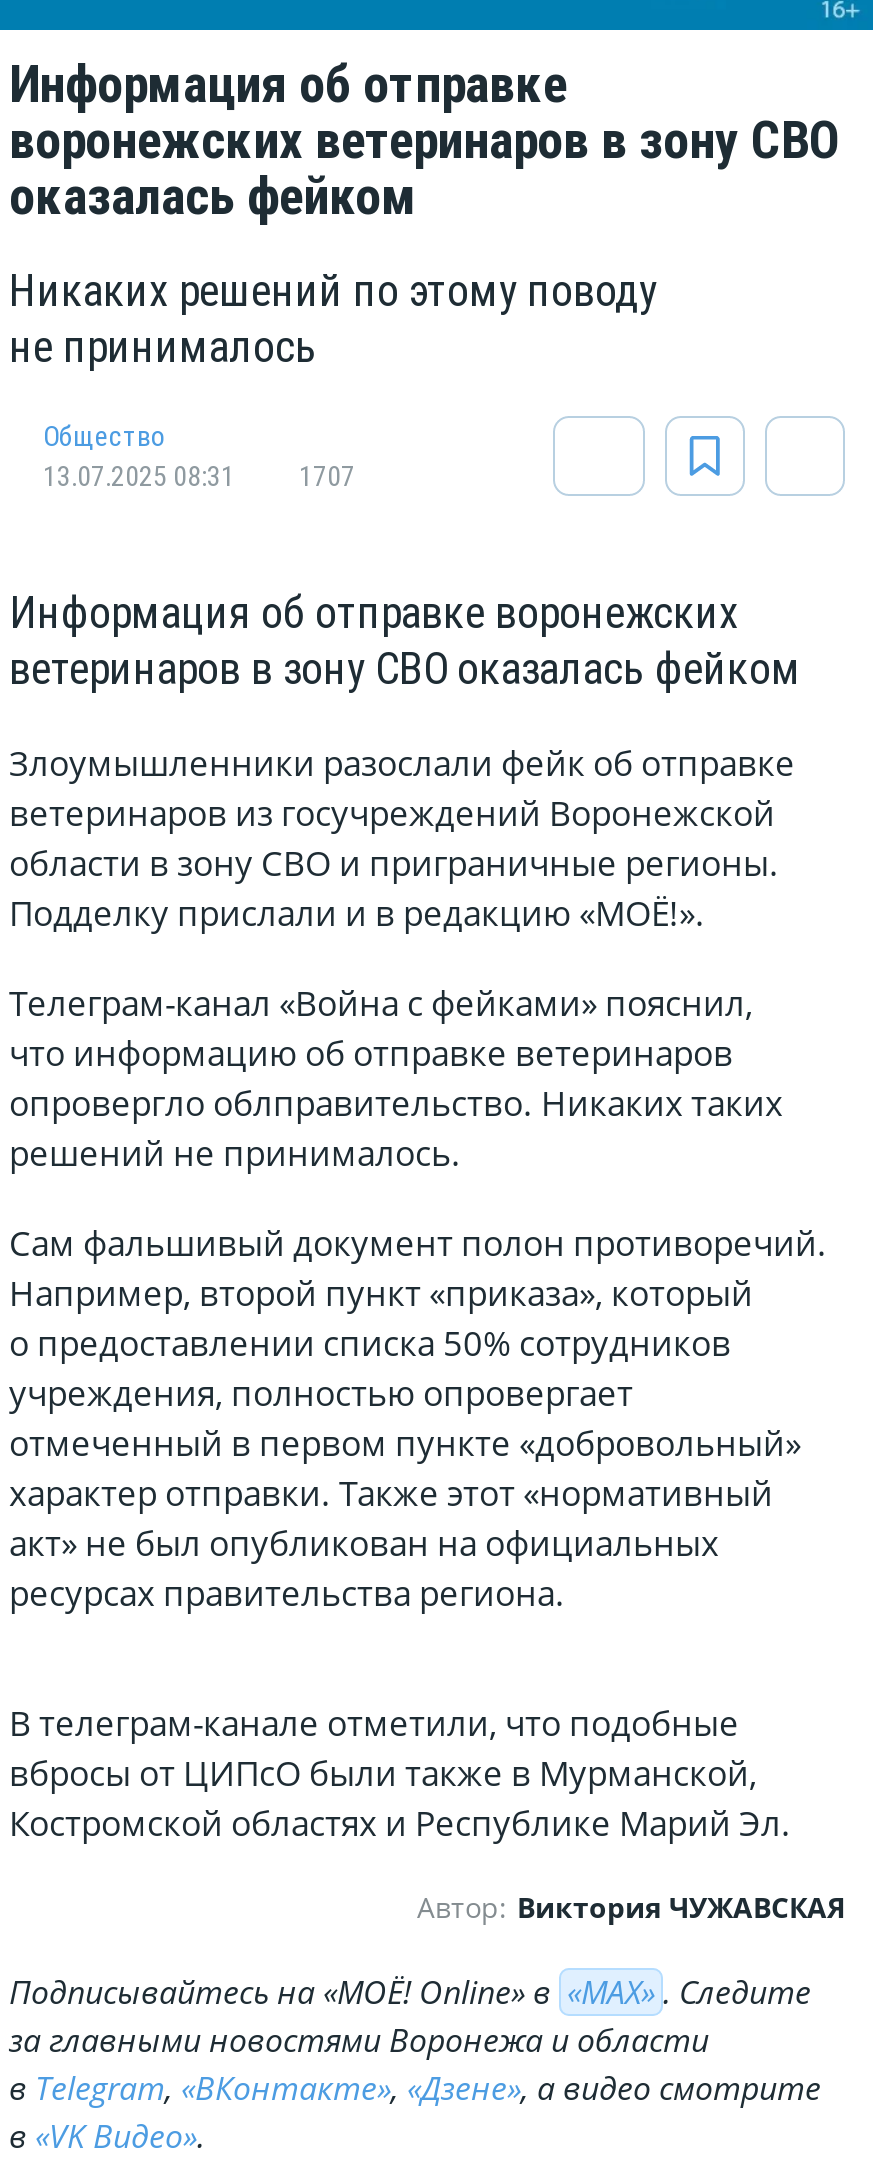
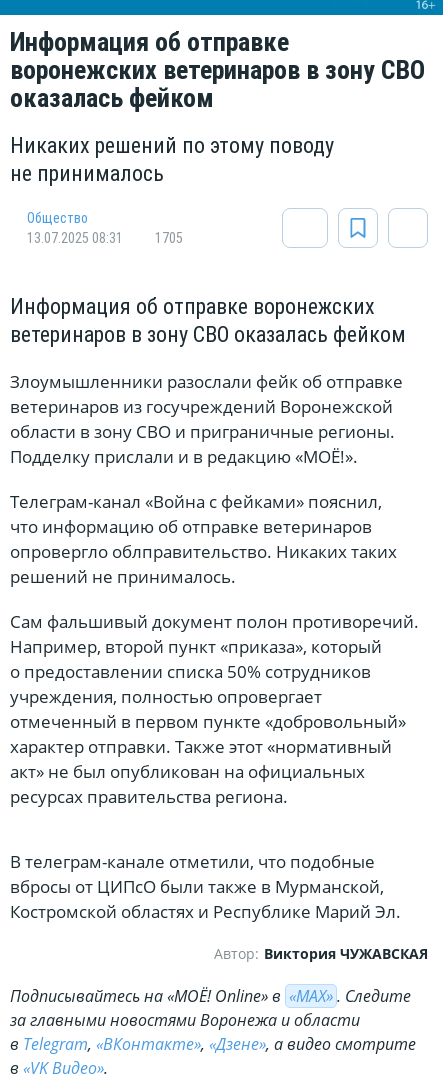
- 13.07.2025 08:31 1707
+ 13.07.2025 08:31 1705
